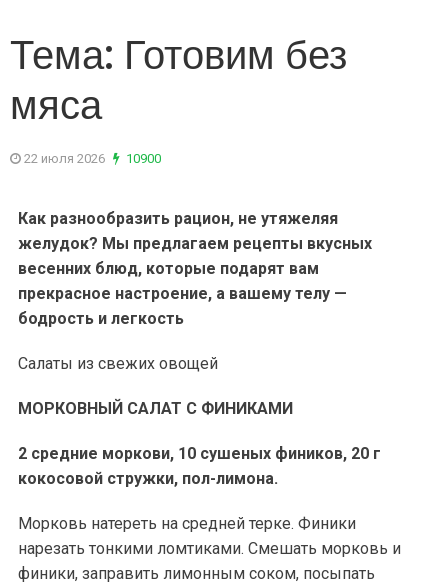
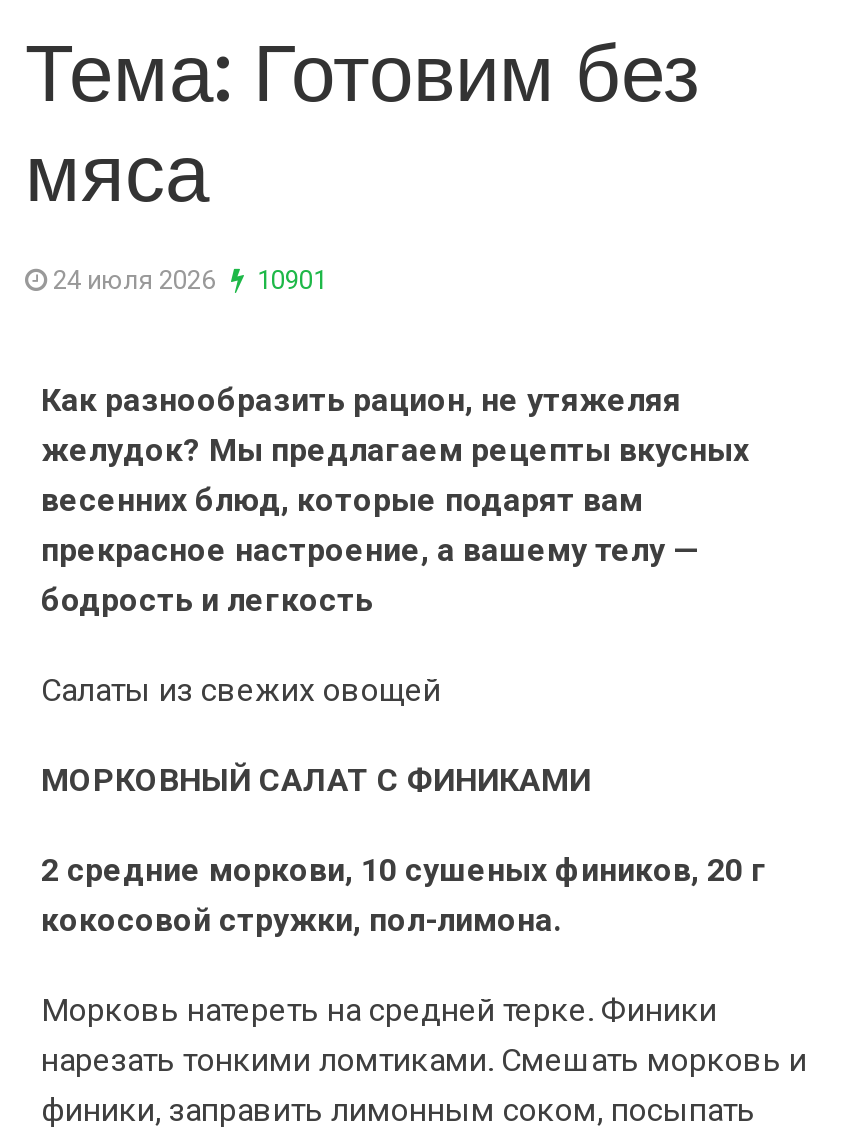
- 22 июля 2026
+ 24 июля 2026

- 10900
+ 10901
